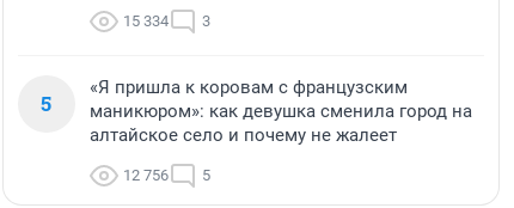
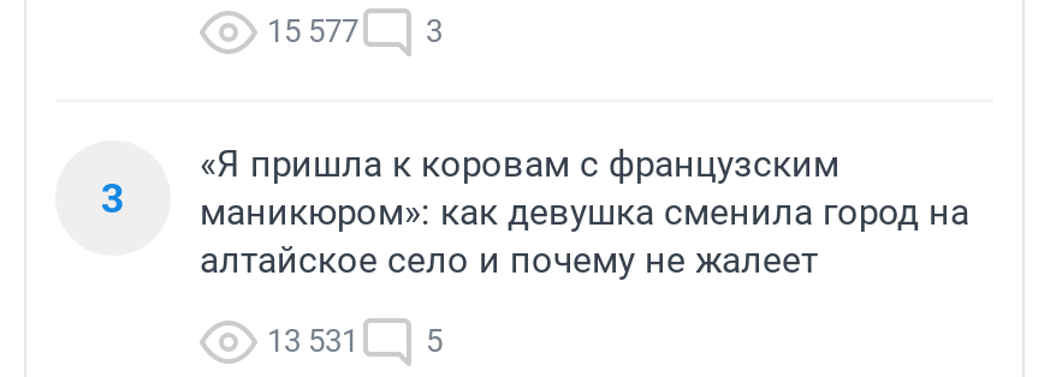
- 15 334 3
+ 15 577 3

- 5 маникюром»: как девушка сменила город на
+ 3 маникюром»: как девушка сменила город на

- 12 756 5
+ 13 531 5
